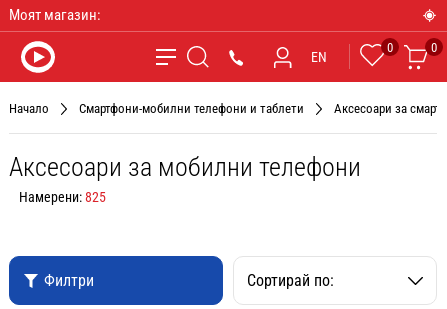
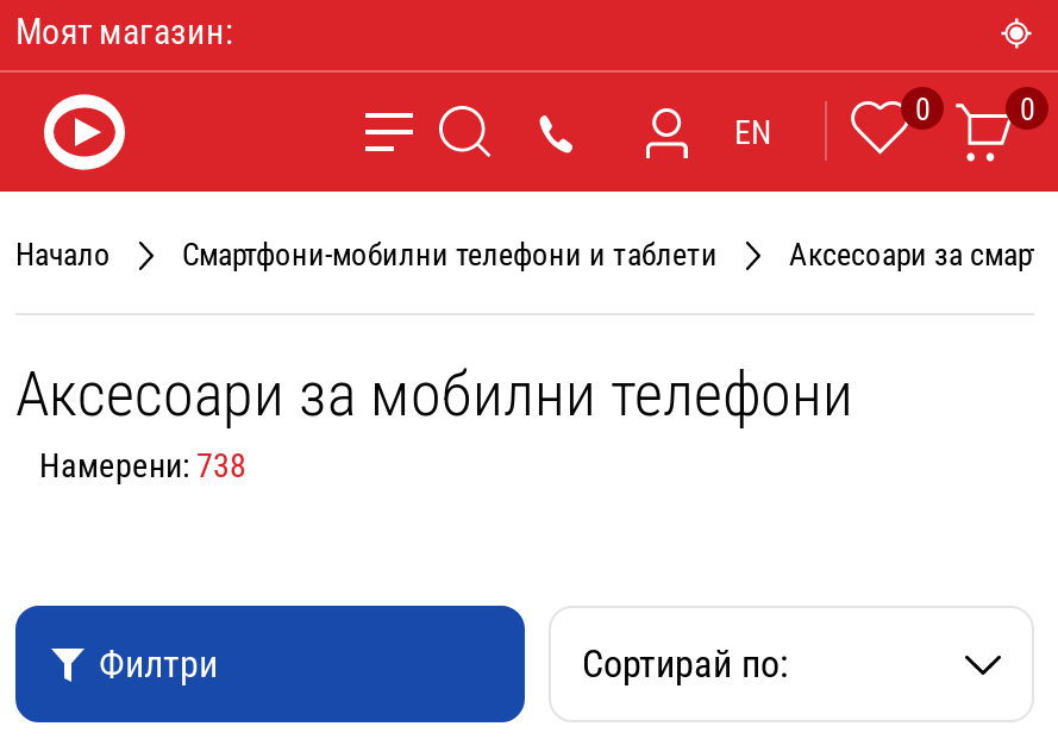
- Намерени: 825
+ Намерени: 738
